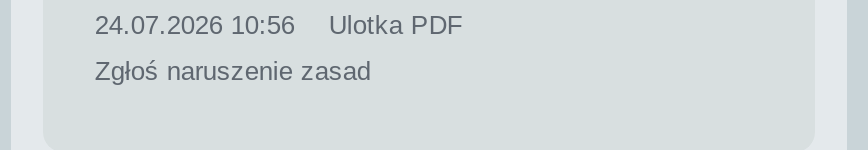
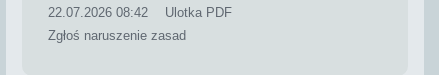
- 24.07.2026 10:56 Ulotka PDF
+ 22.07.2026 08:42 Ulotka PDF
